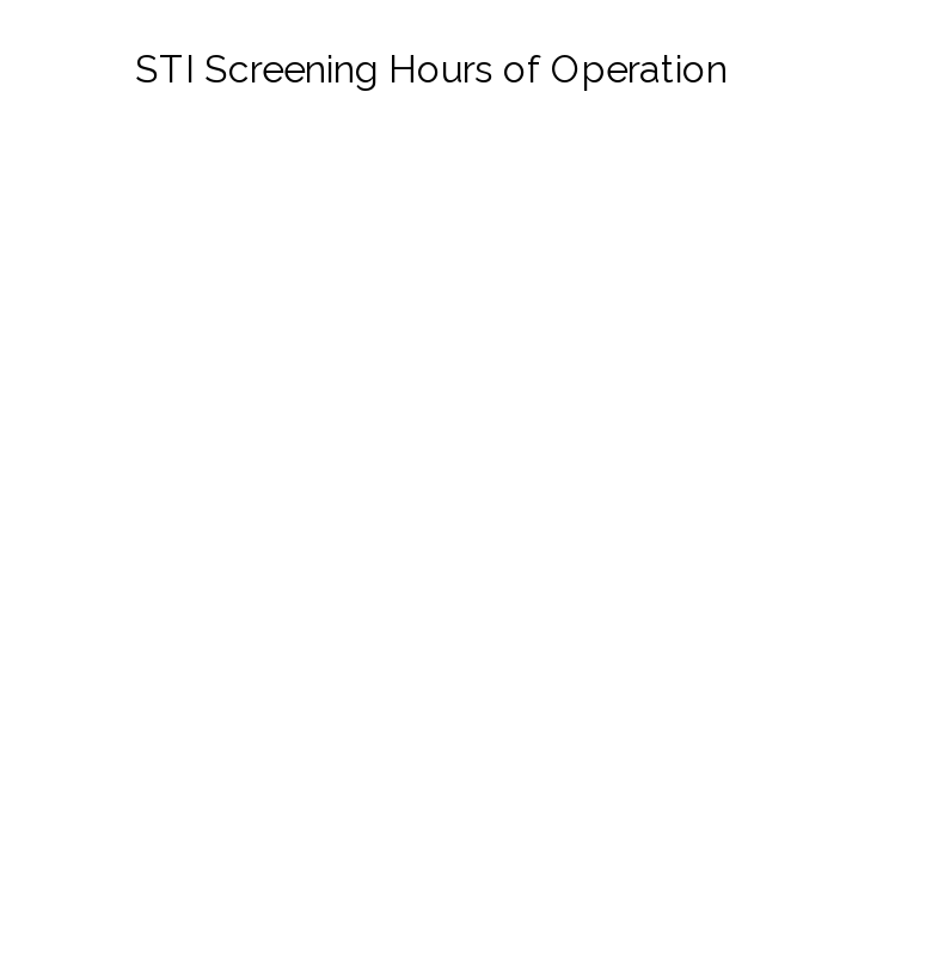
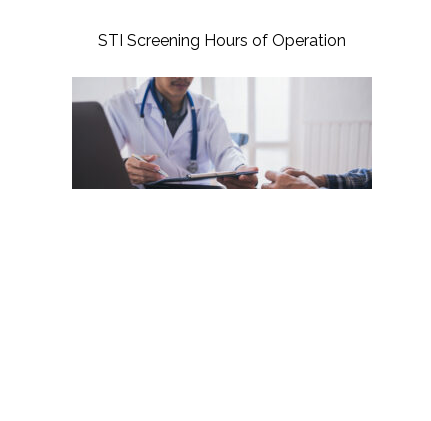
+ [image]
